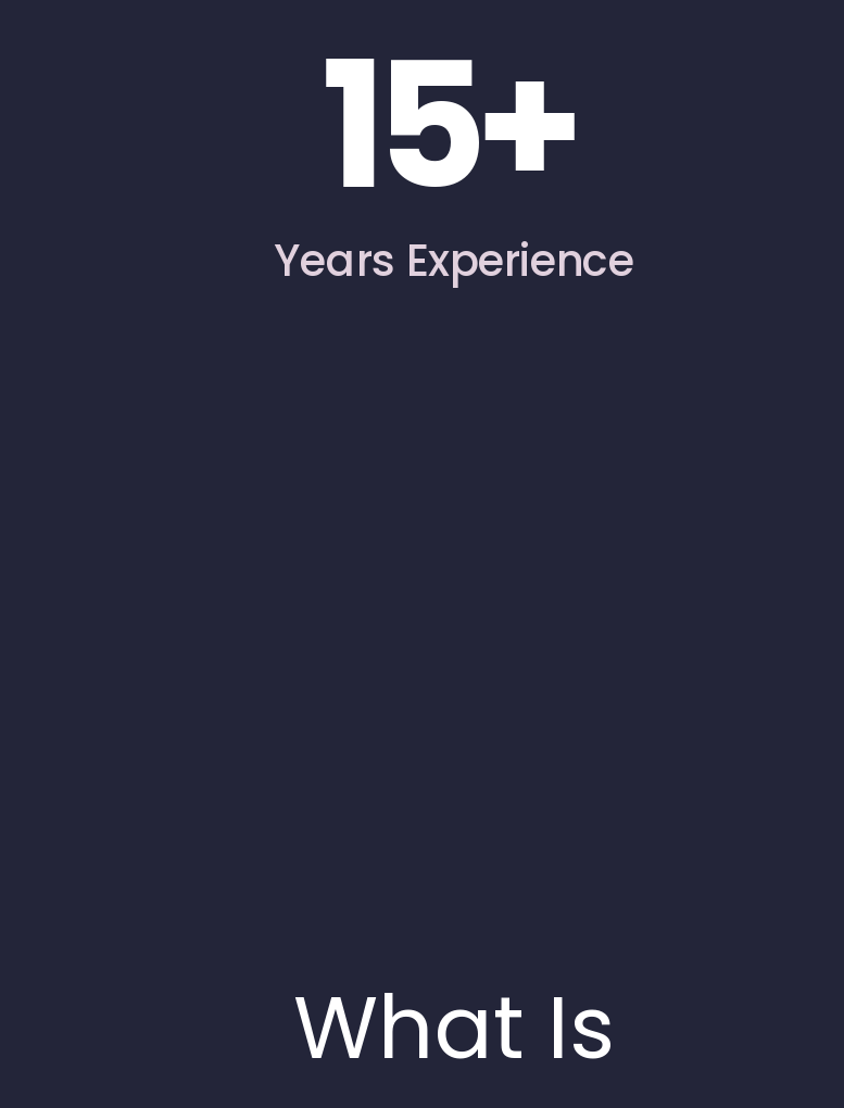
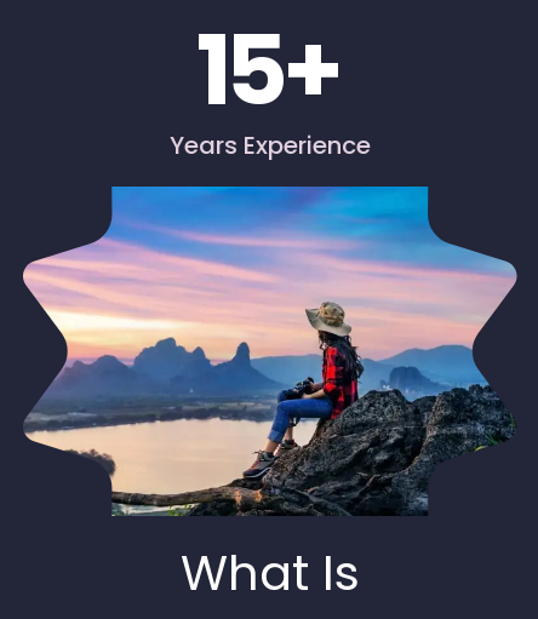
+ [image]
